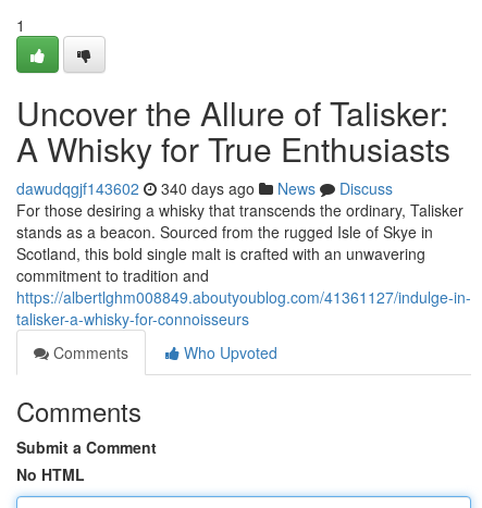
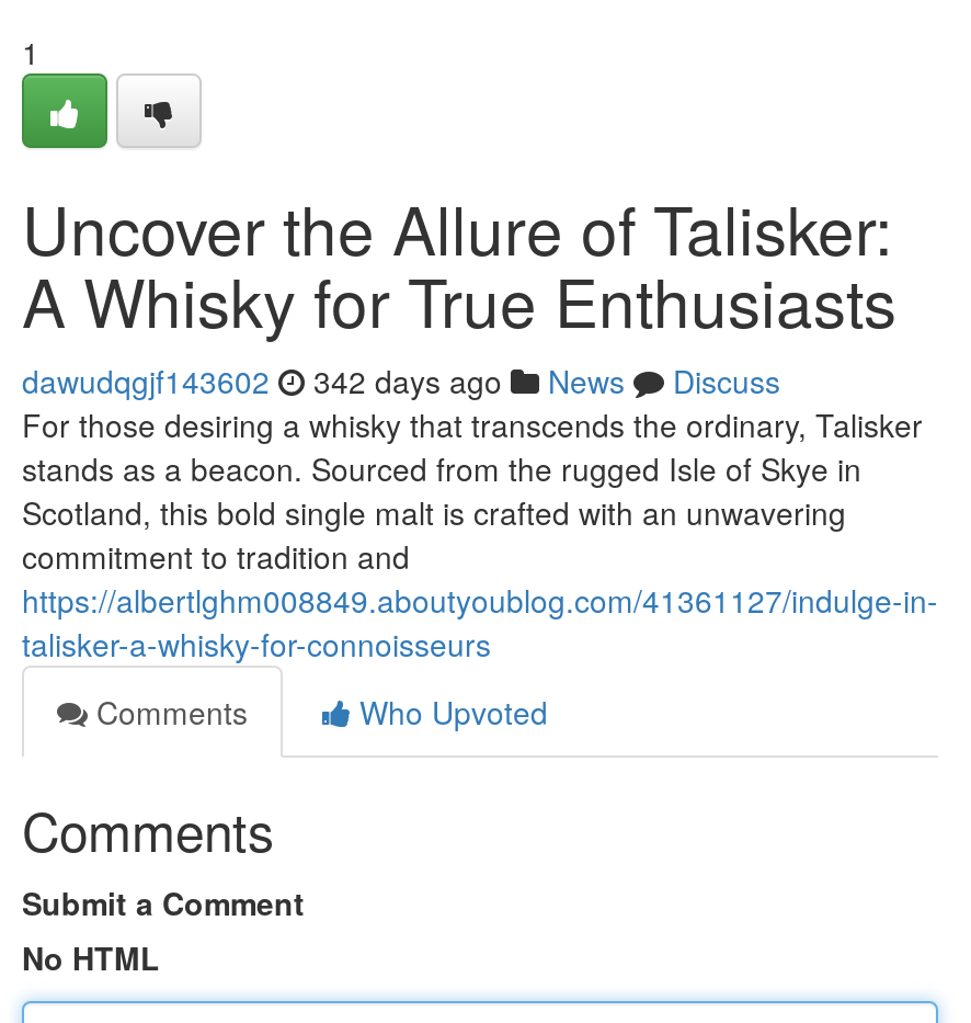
- dawudqgjf143602 340 days ago News Discuss
+ dawudqgjf143602 342 days ago News Discuss
